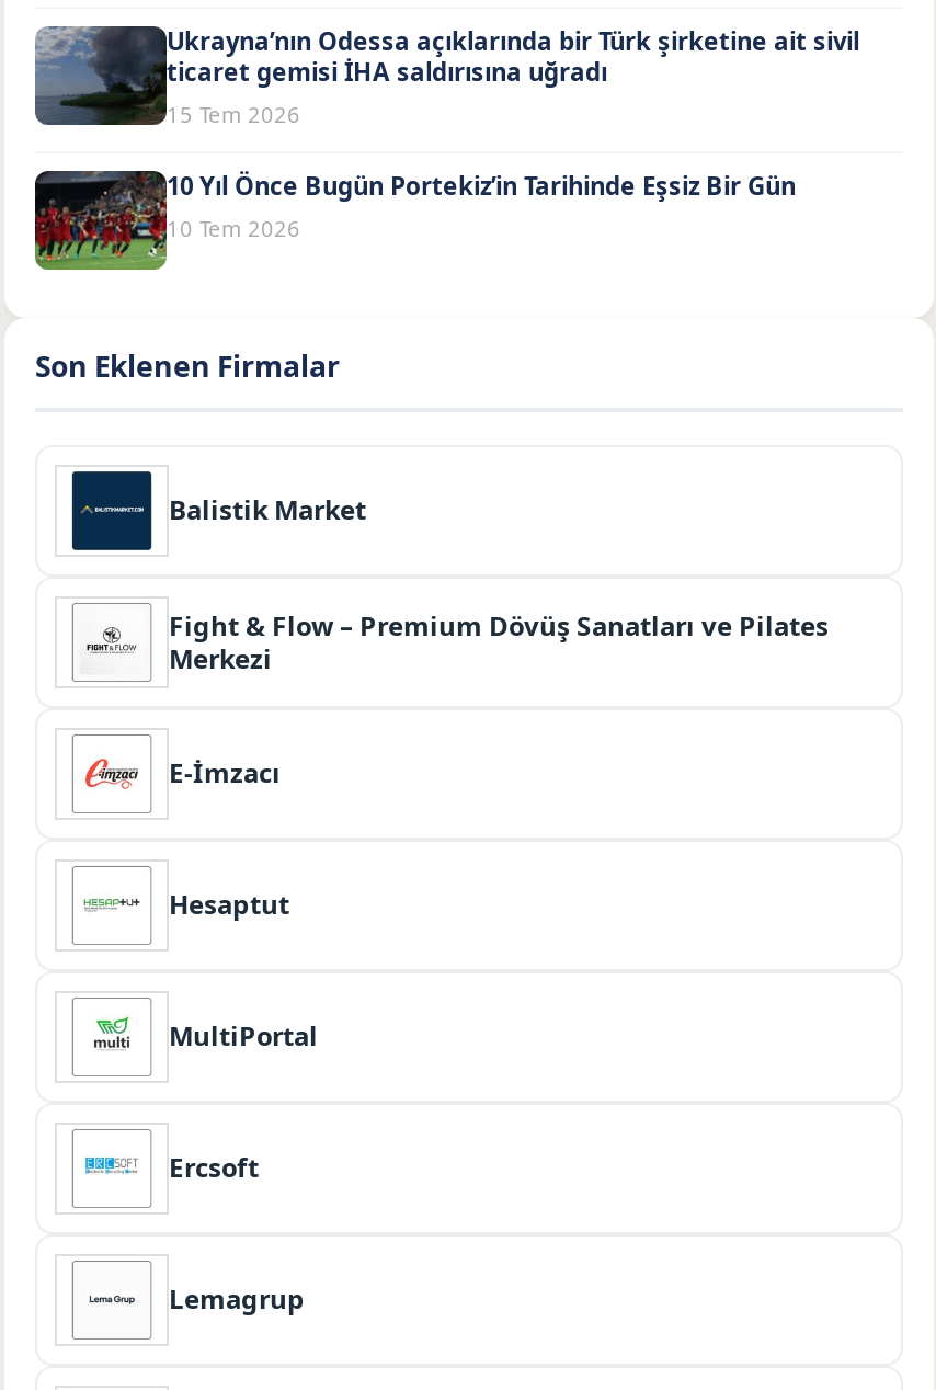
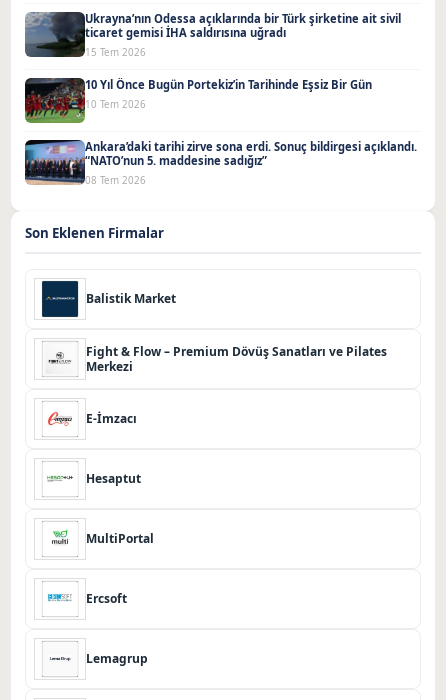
+ [image]
+ Ankara’daki tarihi zirve sona erdi. Sonuç bildirgesi açıklandı.
+ “NATO’nun 5. maddesine sadığız”
+ 08 Tem 2026
